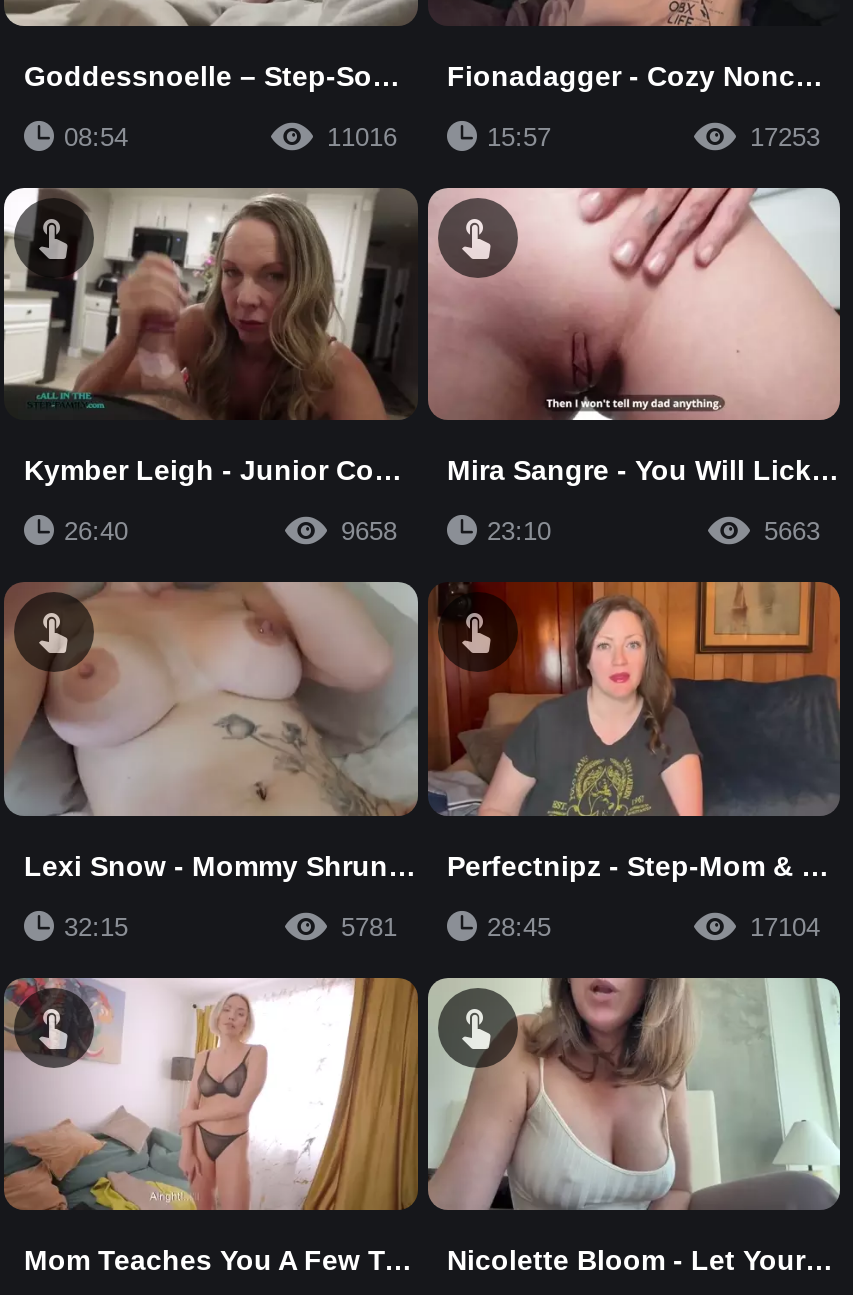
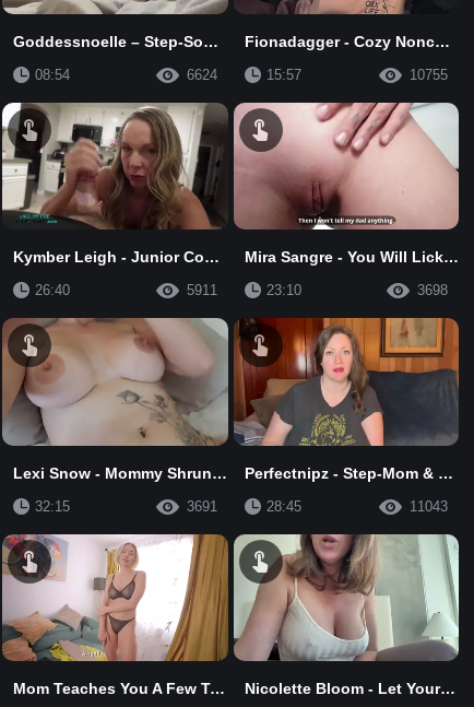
- 11016
+ 6624

- 17253
+ 10755

- 9658
+ 5911

- 5663
+ 3698

- 5781
+ 3691

- 17104
+ 11043
